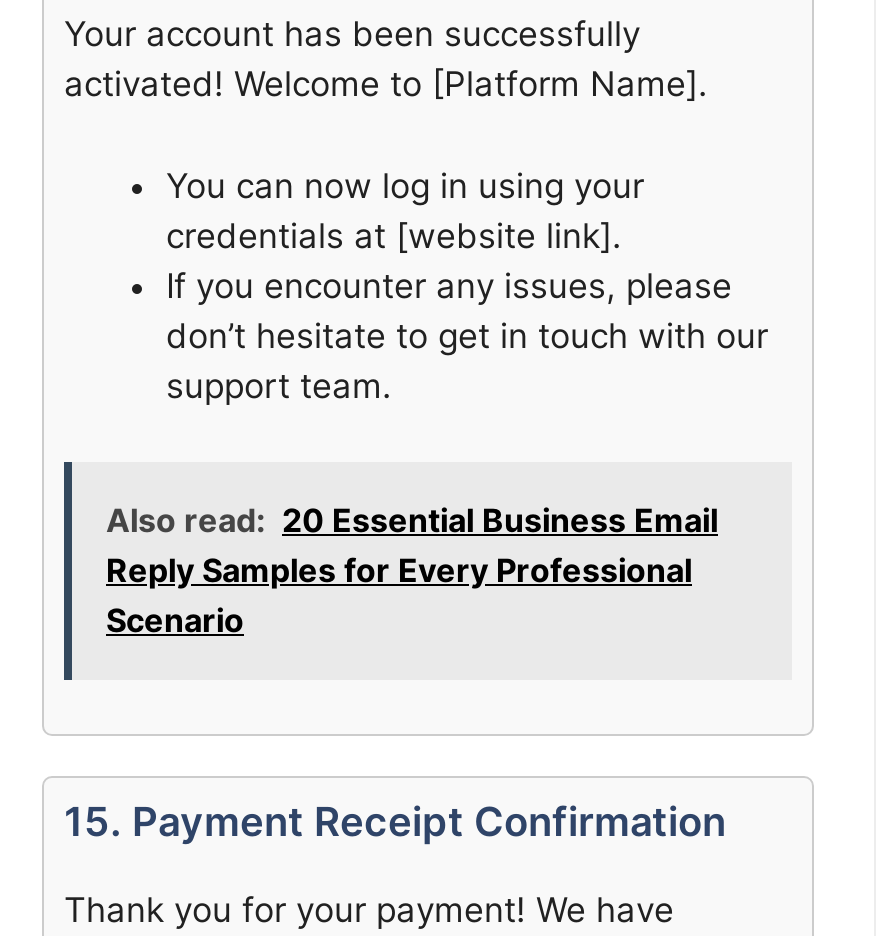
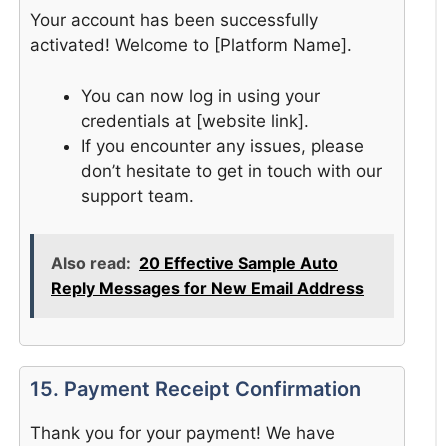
- Also read: 20 Essential Business Email
- Reply Samples for Every Professional
- Scenario
+ Also read: 20 Effective Sample Auto
+ Reply Messages for New Email Address
